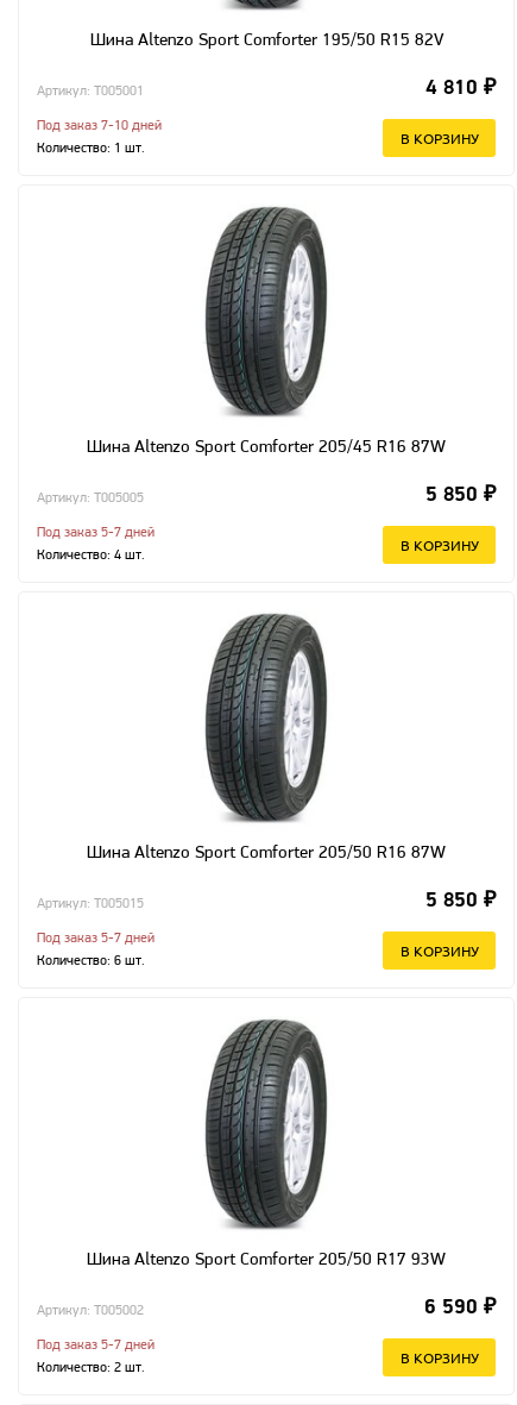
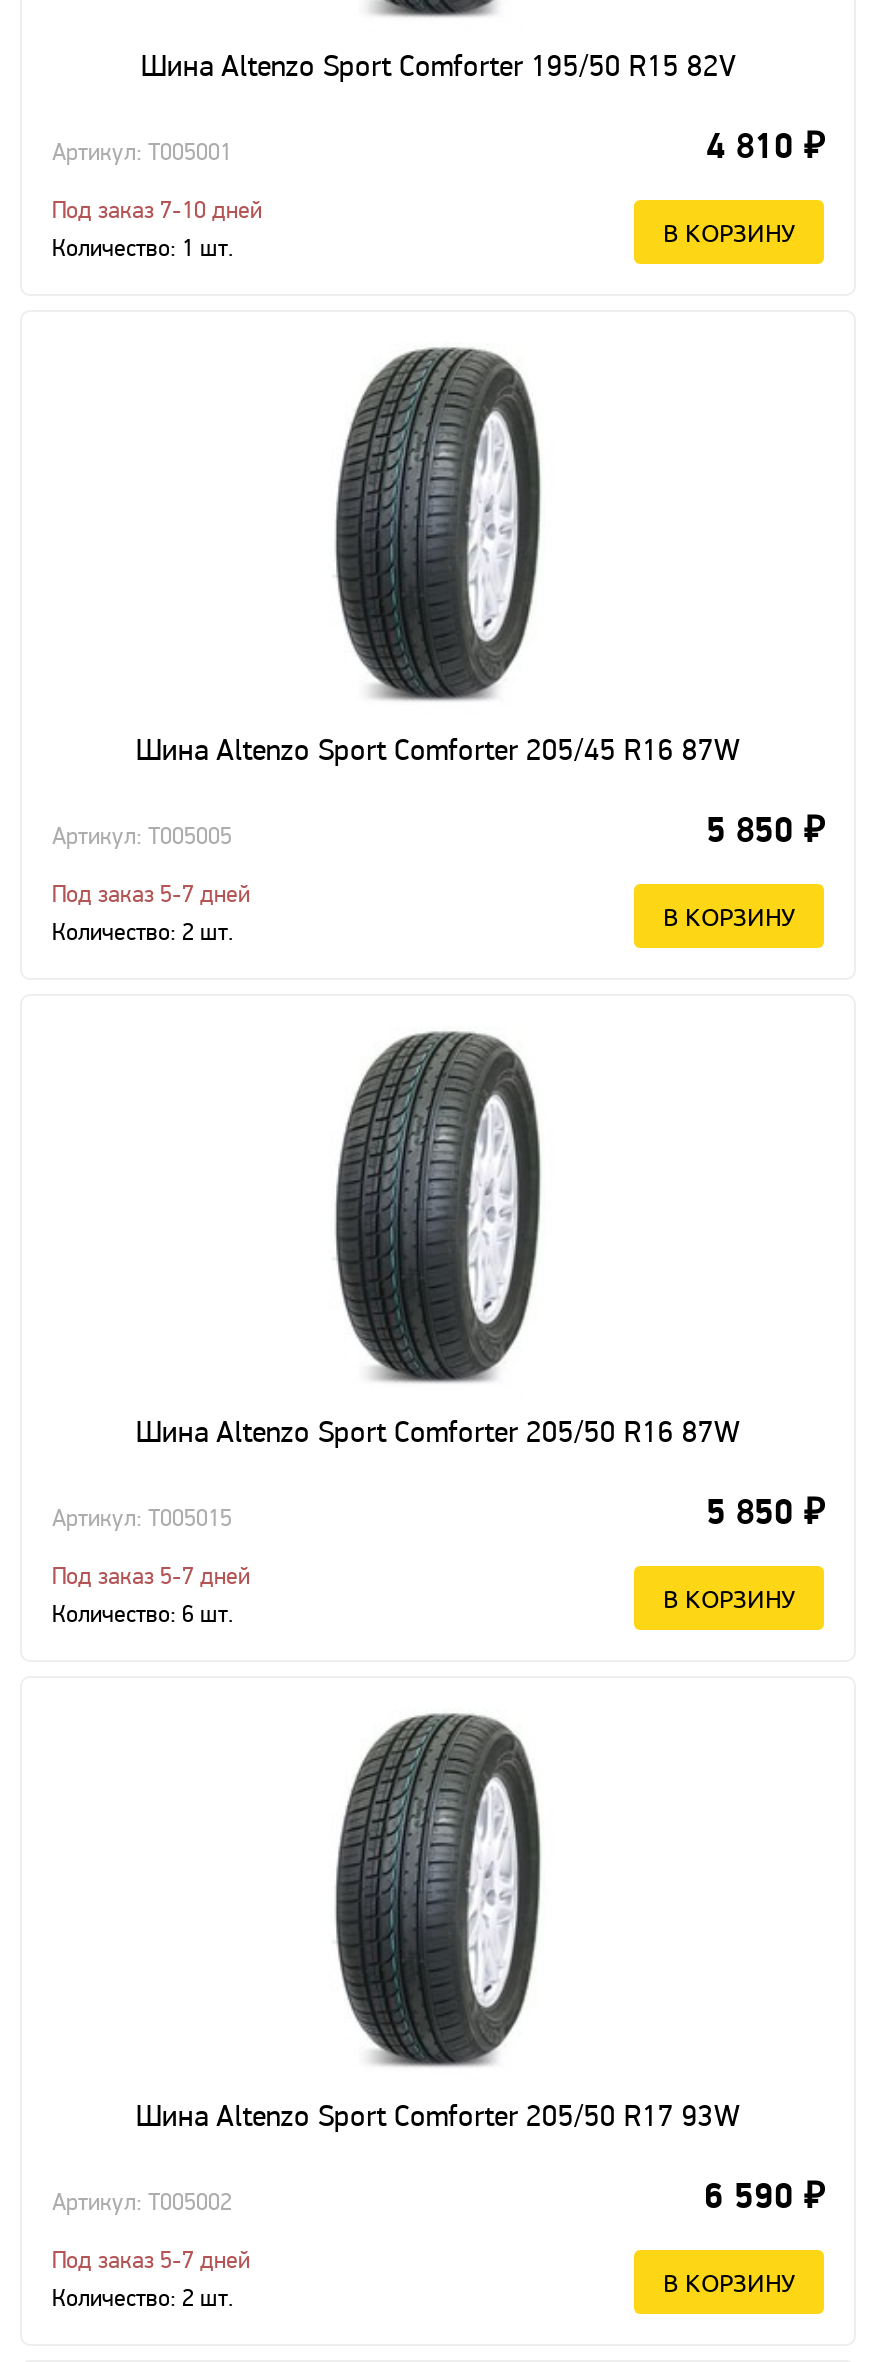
- Количество: 4 шт.
+ Количество: 2 шт.
